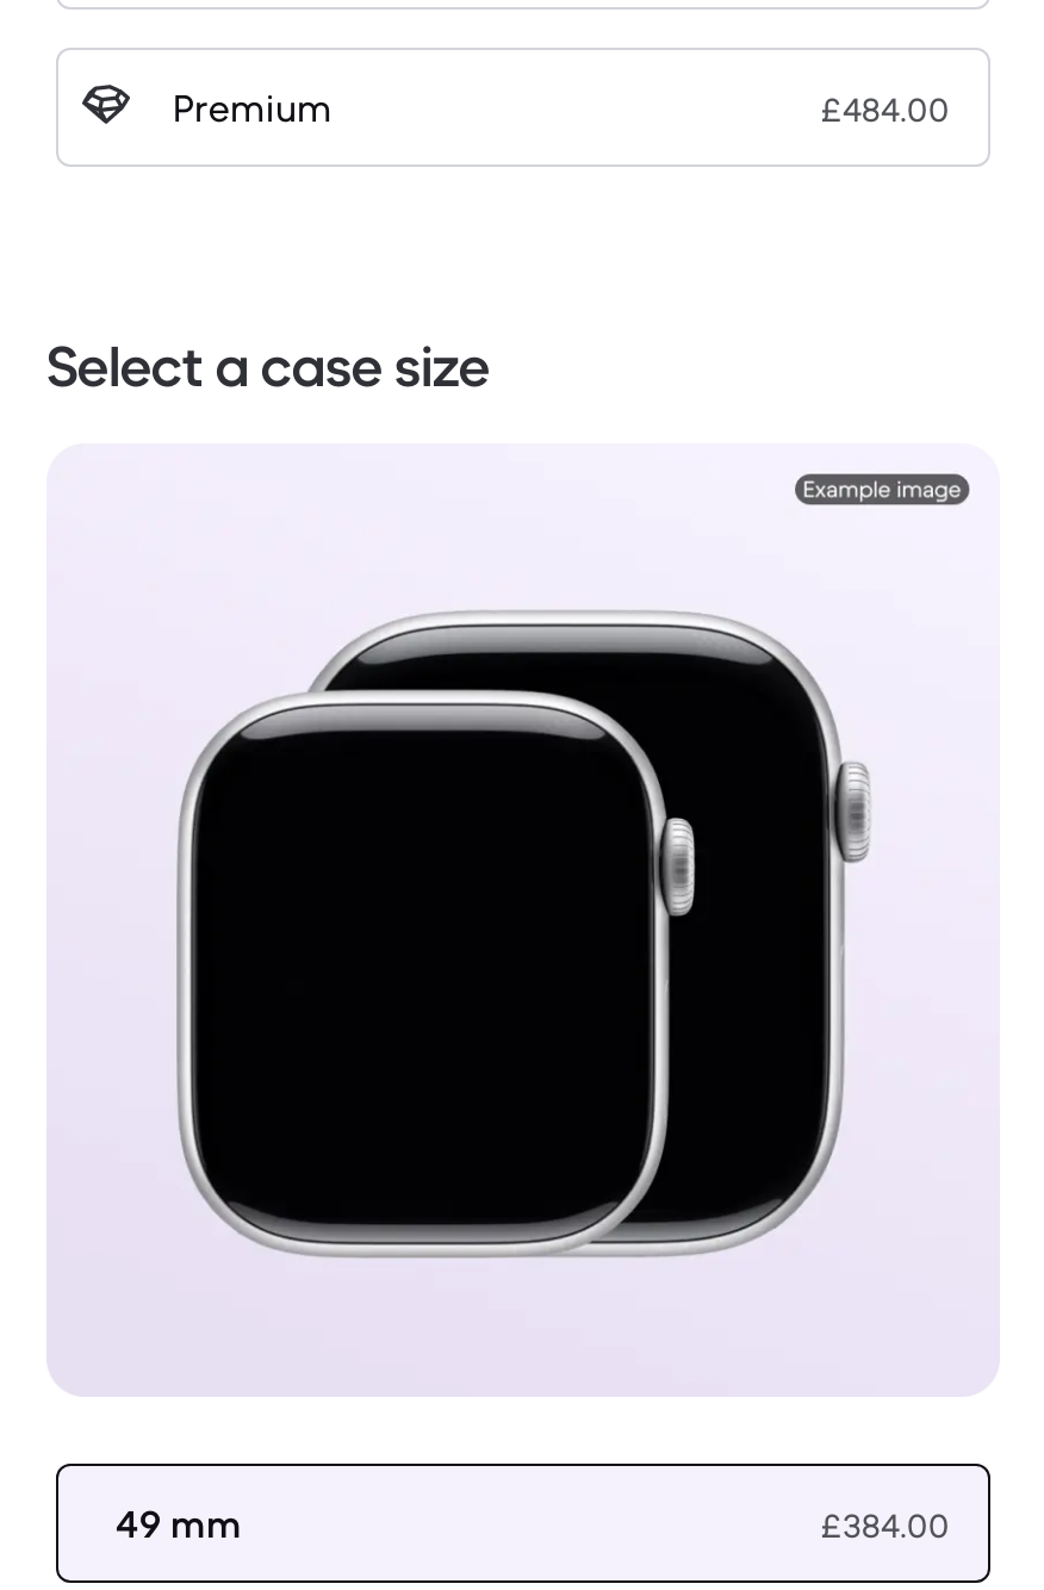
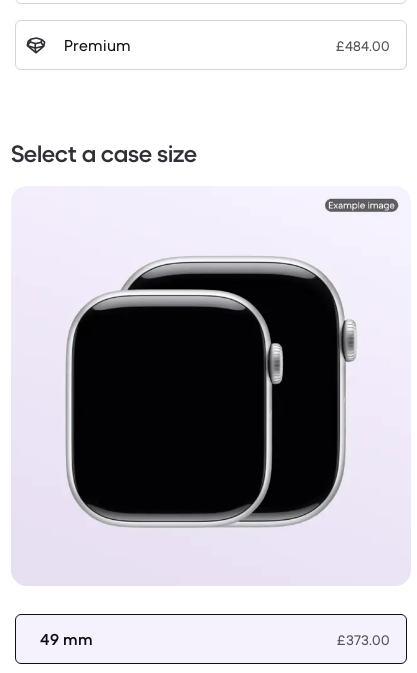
- £384.00
+ £373.00
